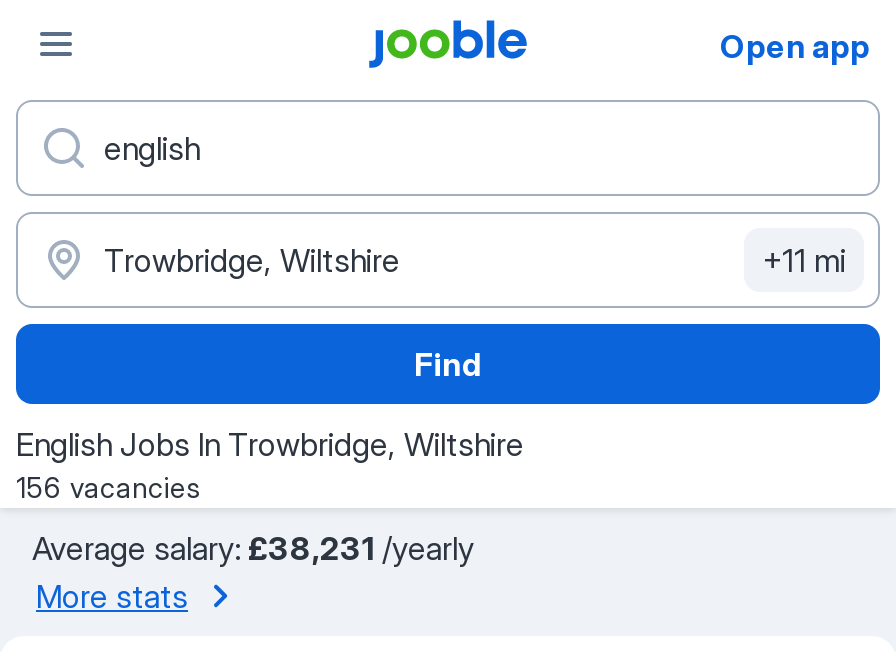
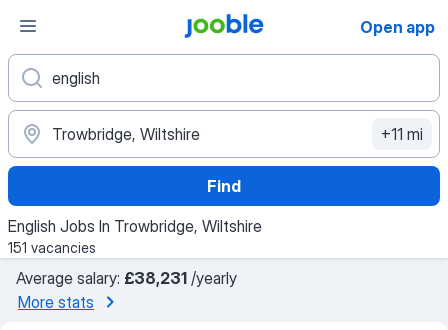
- 156 vacancies
+ 151 vacancies
